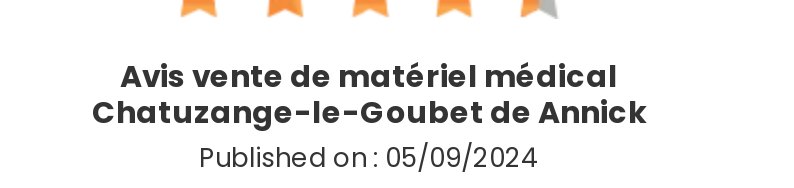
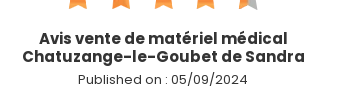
- Chatuzange-le-Goubet de Annick
+ Chatuzange-le-Goubet de Sandra
